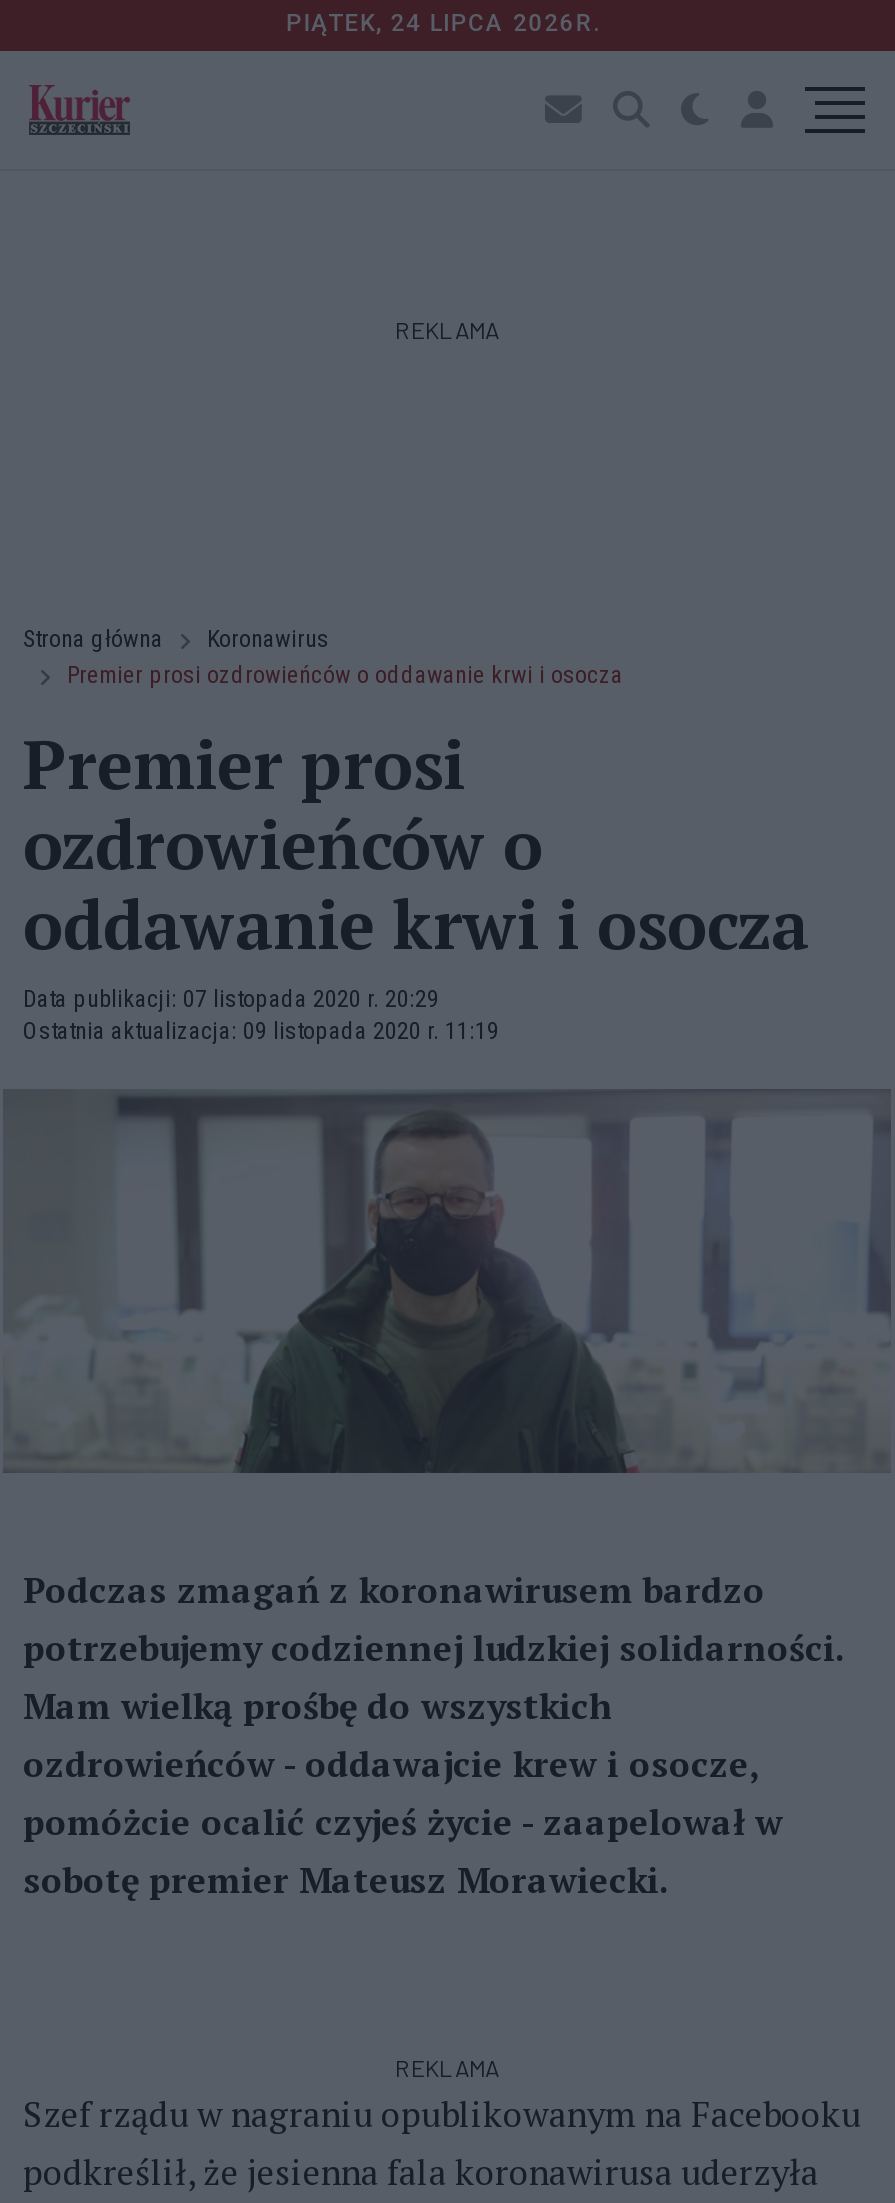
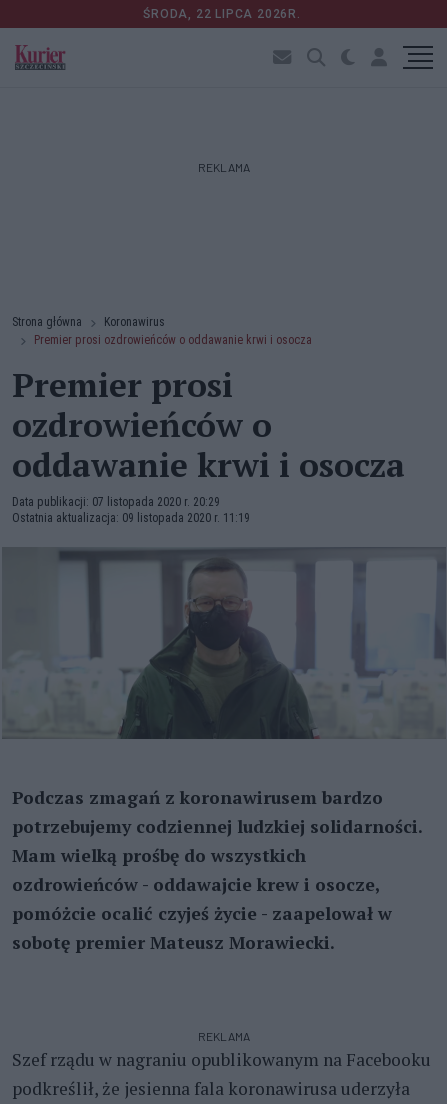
- PIĄTEK, 24 LIPCA 2026R.
+ ŚRODA, 22 LIPCA 2026R.
